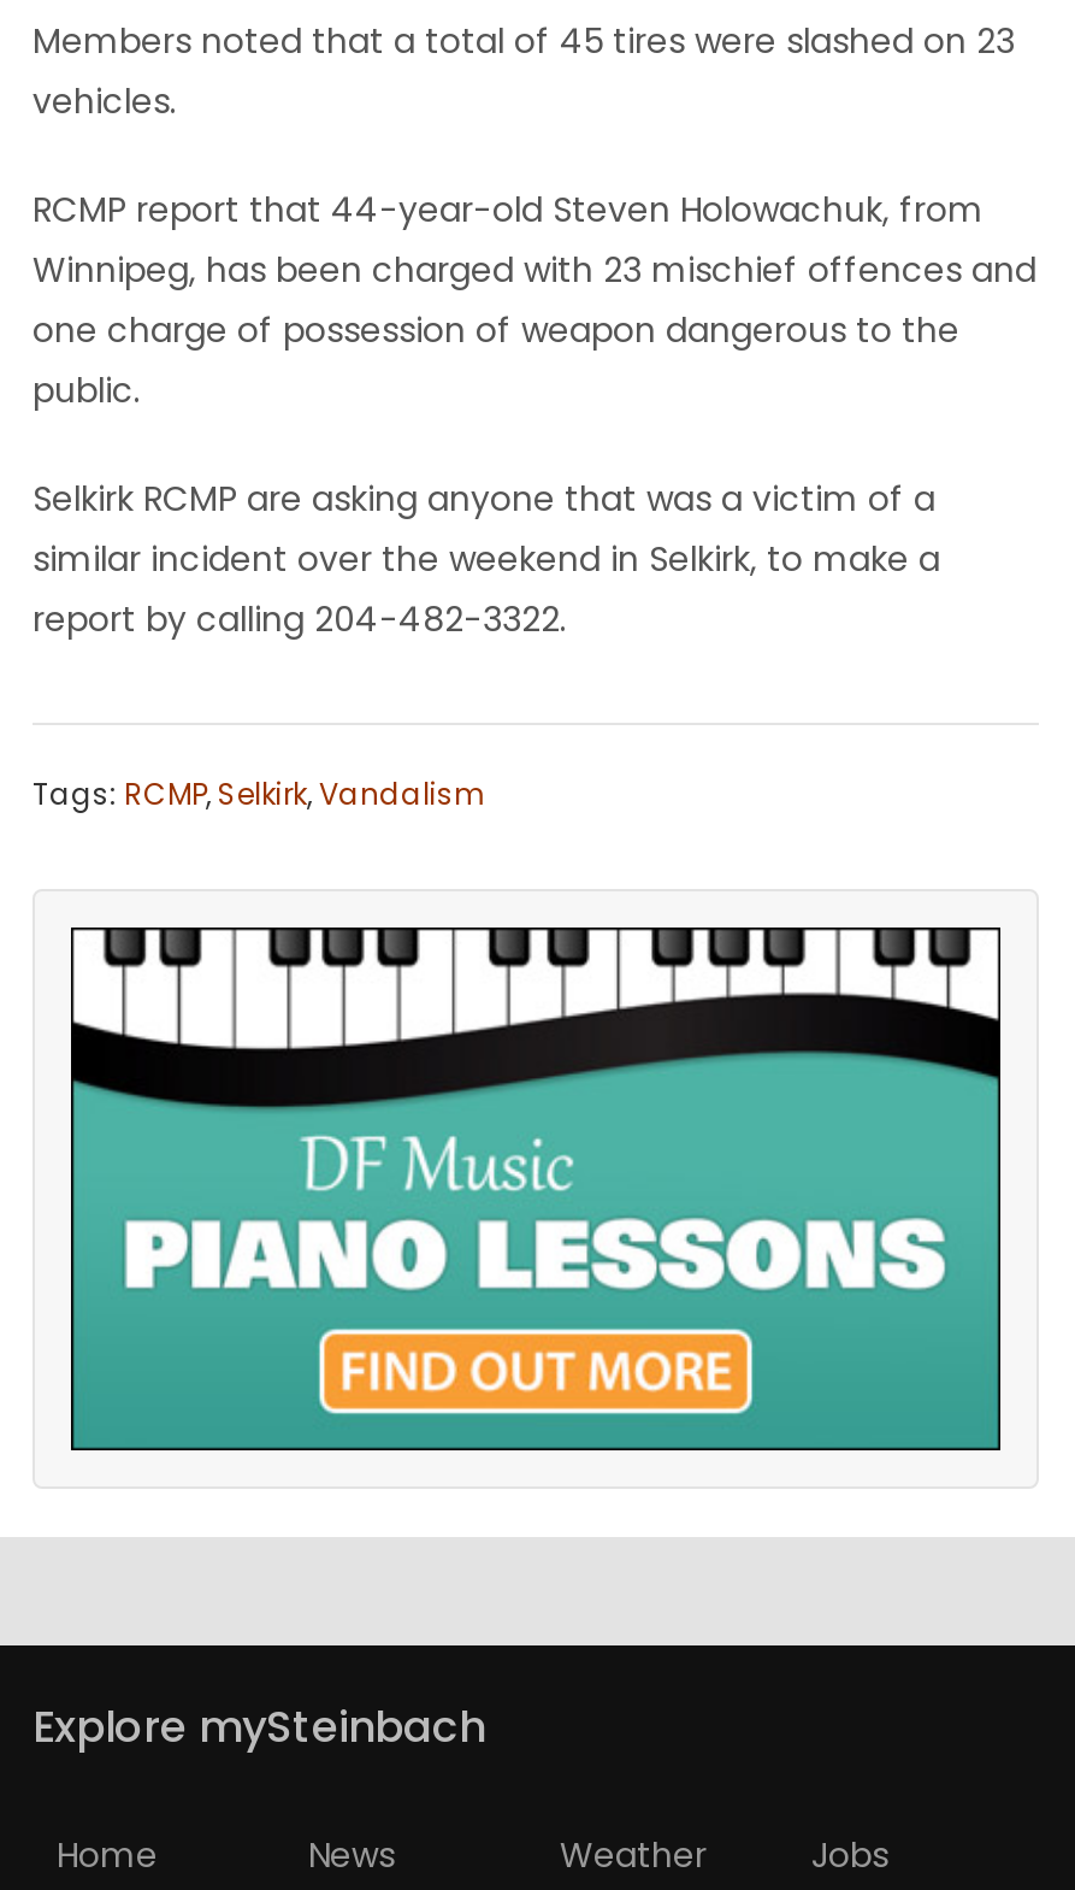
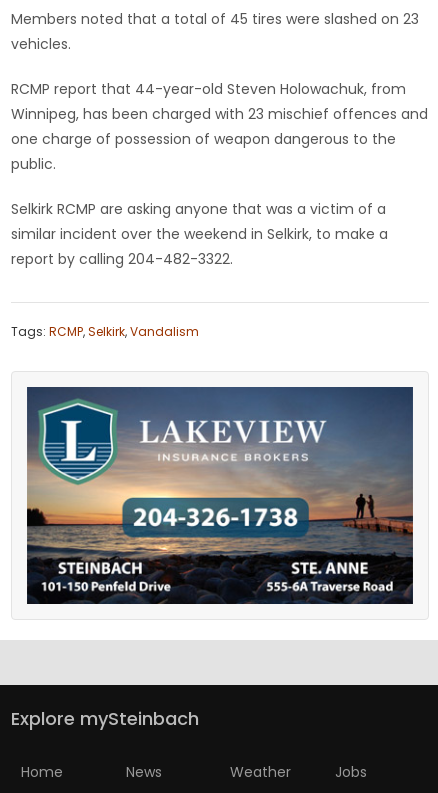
- [image]
+ [image]
